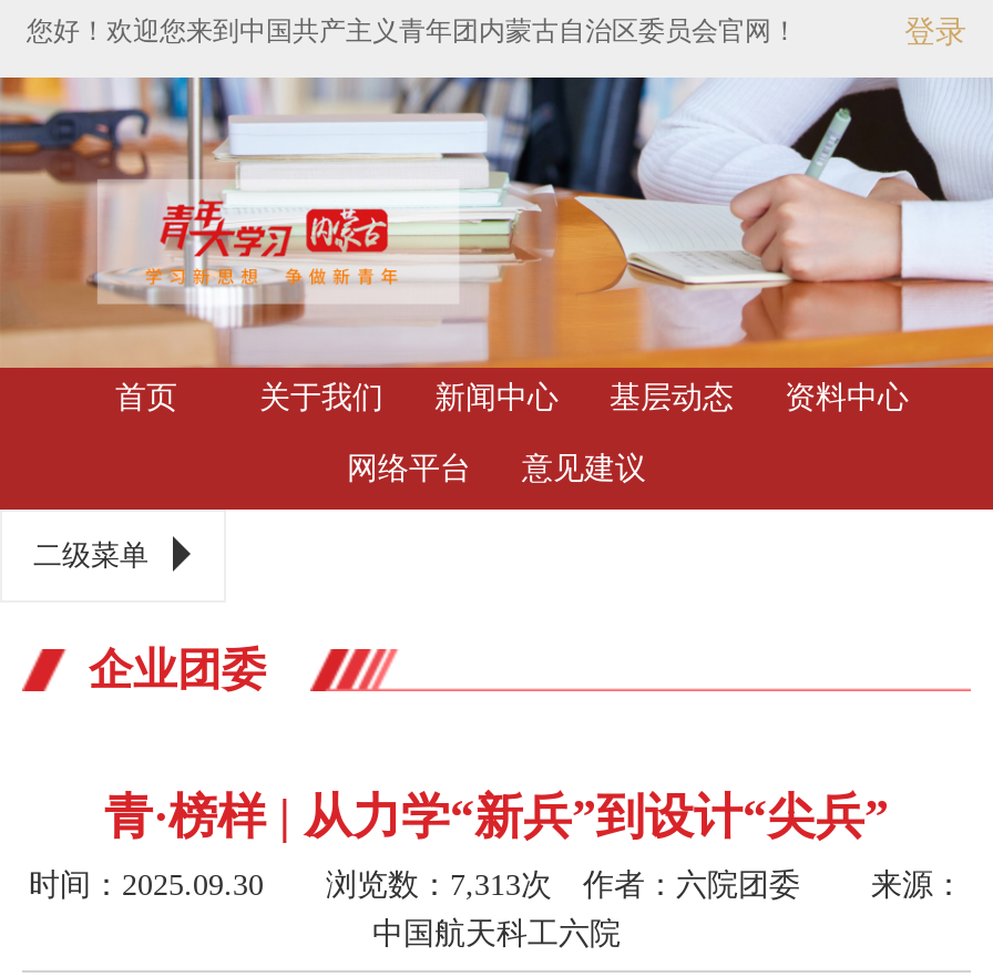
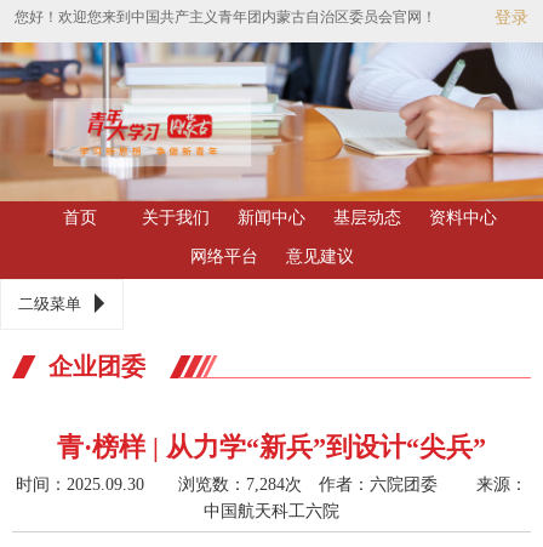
- 时间：2025.09.30 浏览数：7,313次作者：六院团委 来源：
+ 时间：2025.09.30 浏览数：7,284次作者：六院团委 来源：
